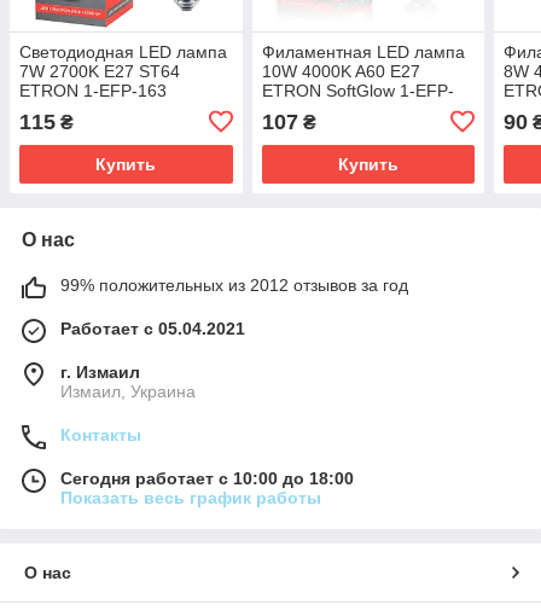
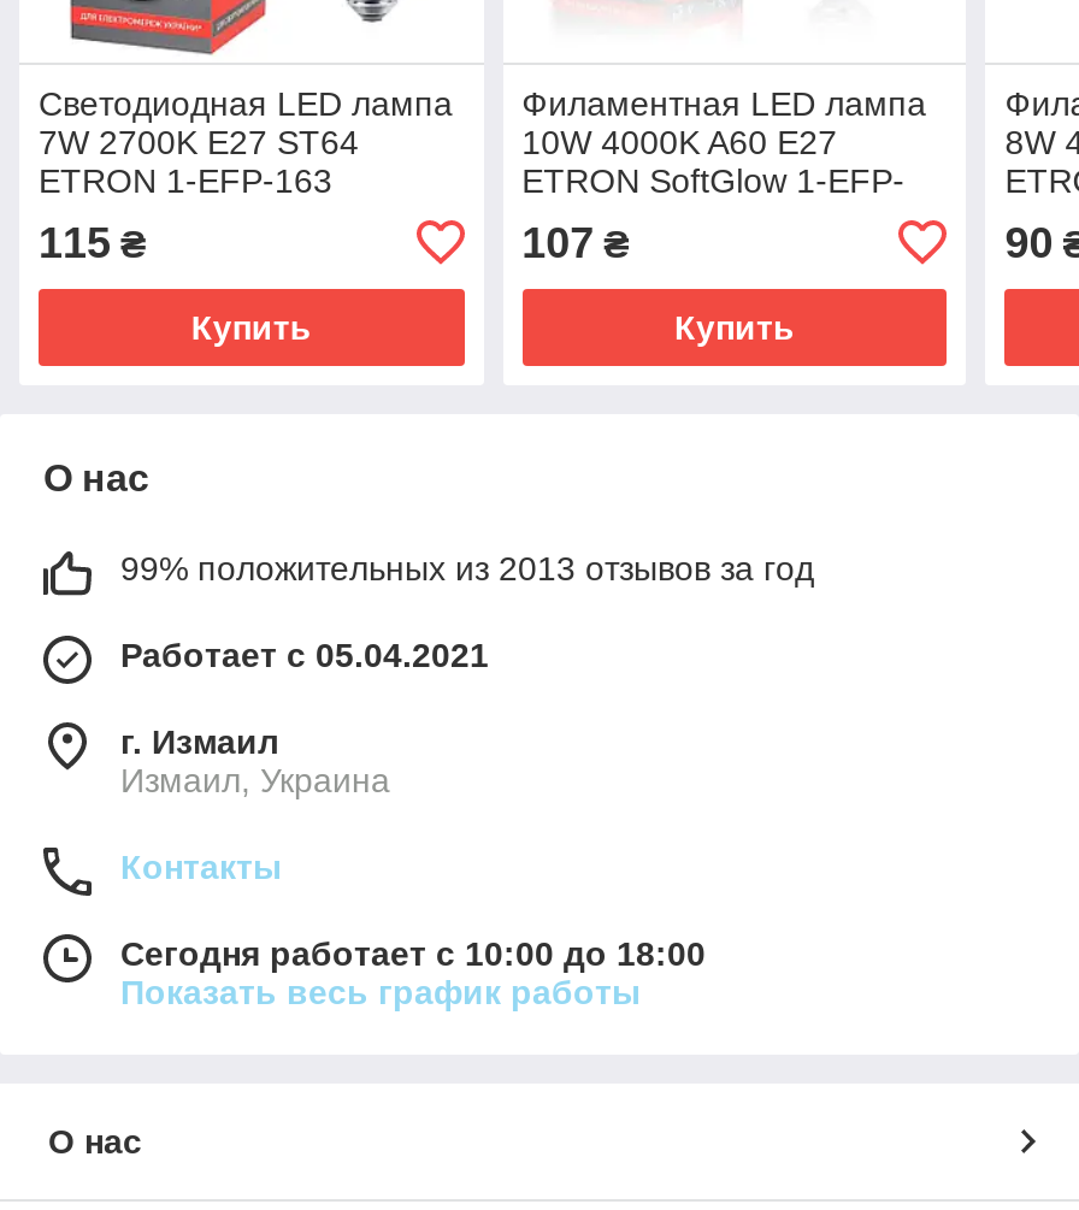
- 99% положительных из 2012 отзывов за год
+ 99% положительных из 2013 отзывов за год
